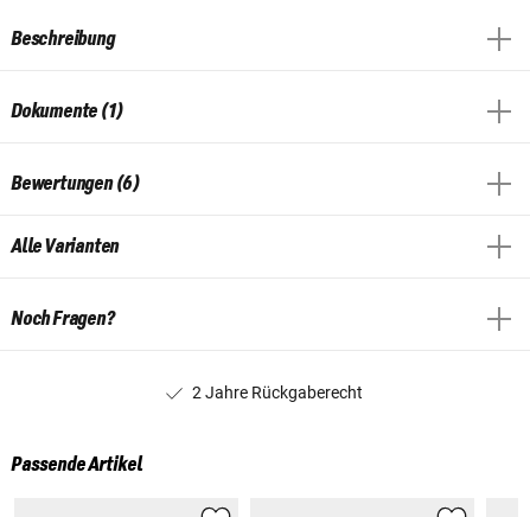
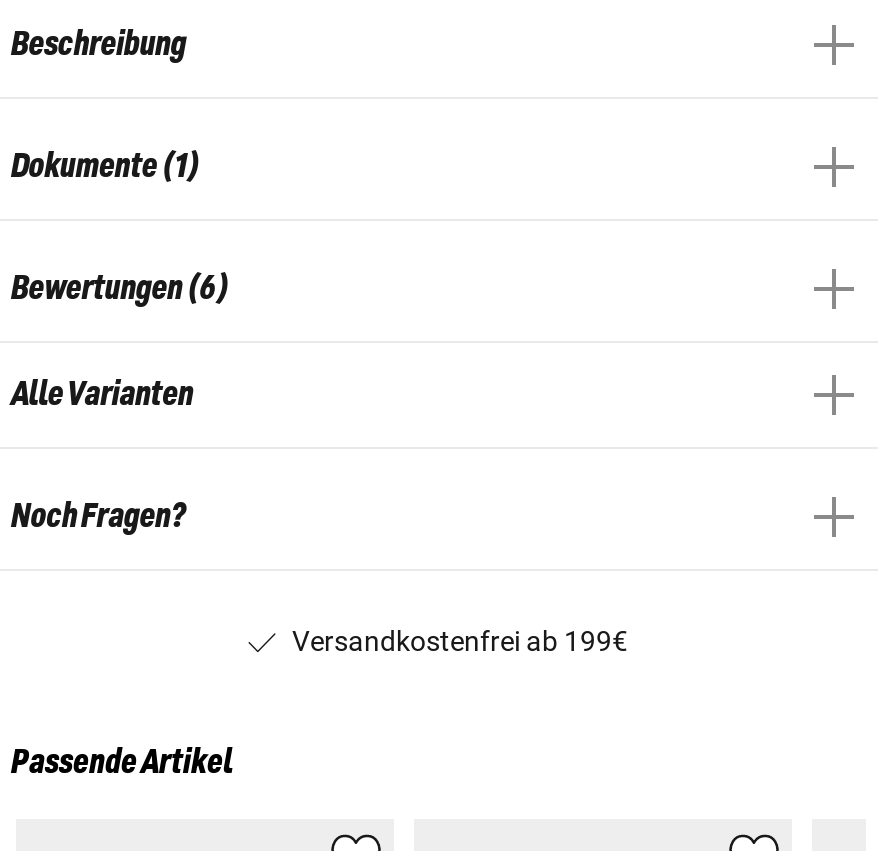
- 2 Jahre Rückgaberecht
+ Versandkostenfrei ab 199€
